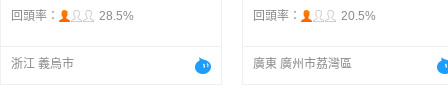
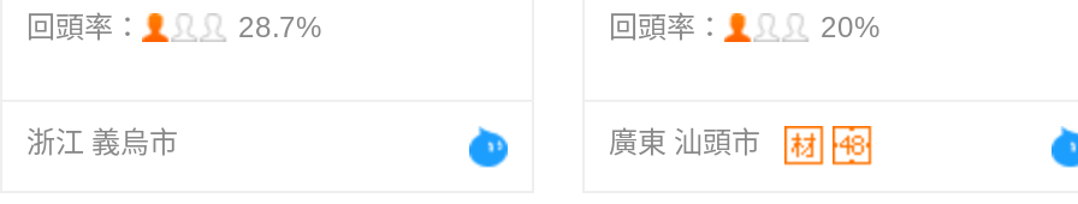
- 28.5%
+ 28.7%

- 20.5%
+ 20%

- 廣東 廣州市荔灣區
+ 廣東 汕頭市
